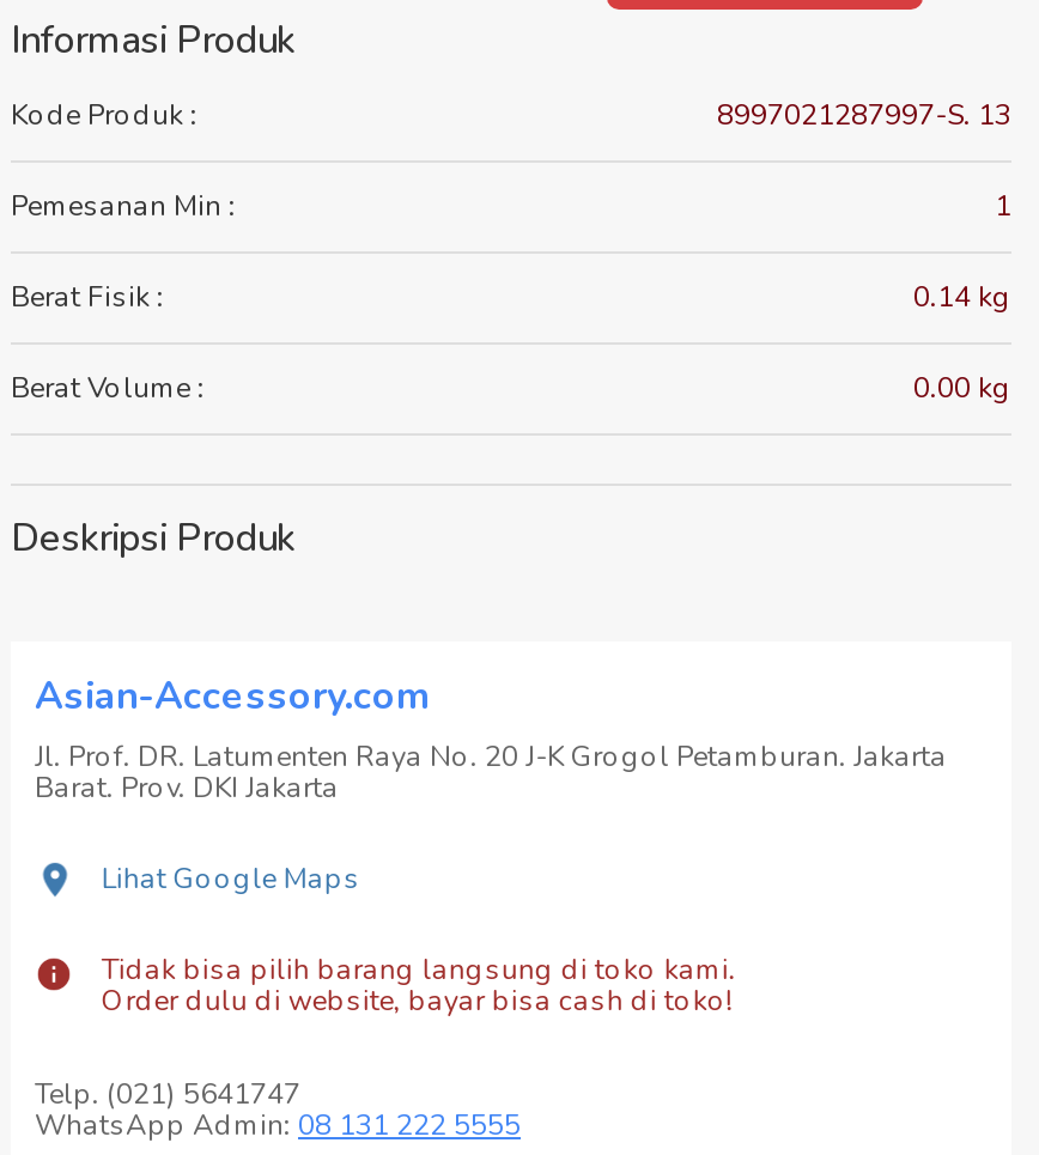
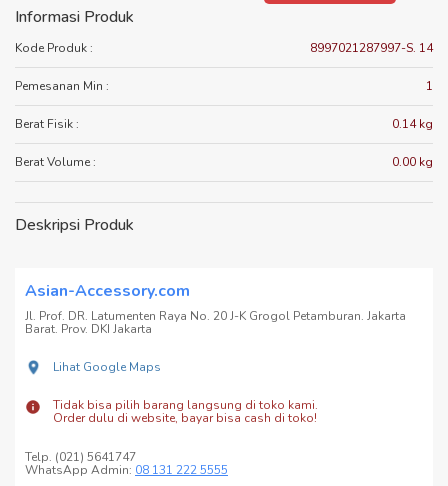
- 8997021287997-S. 13
+ 8997021287997-S. 14
